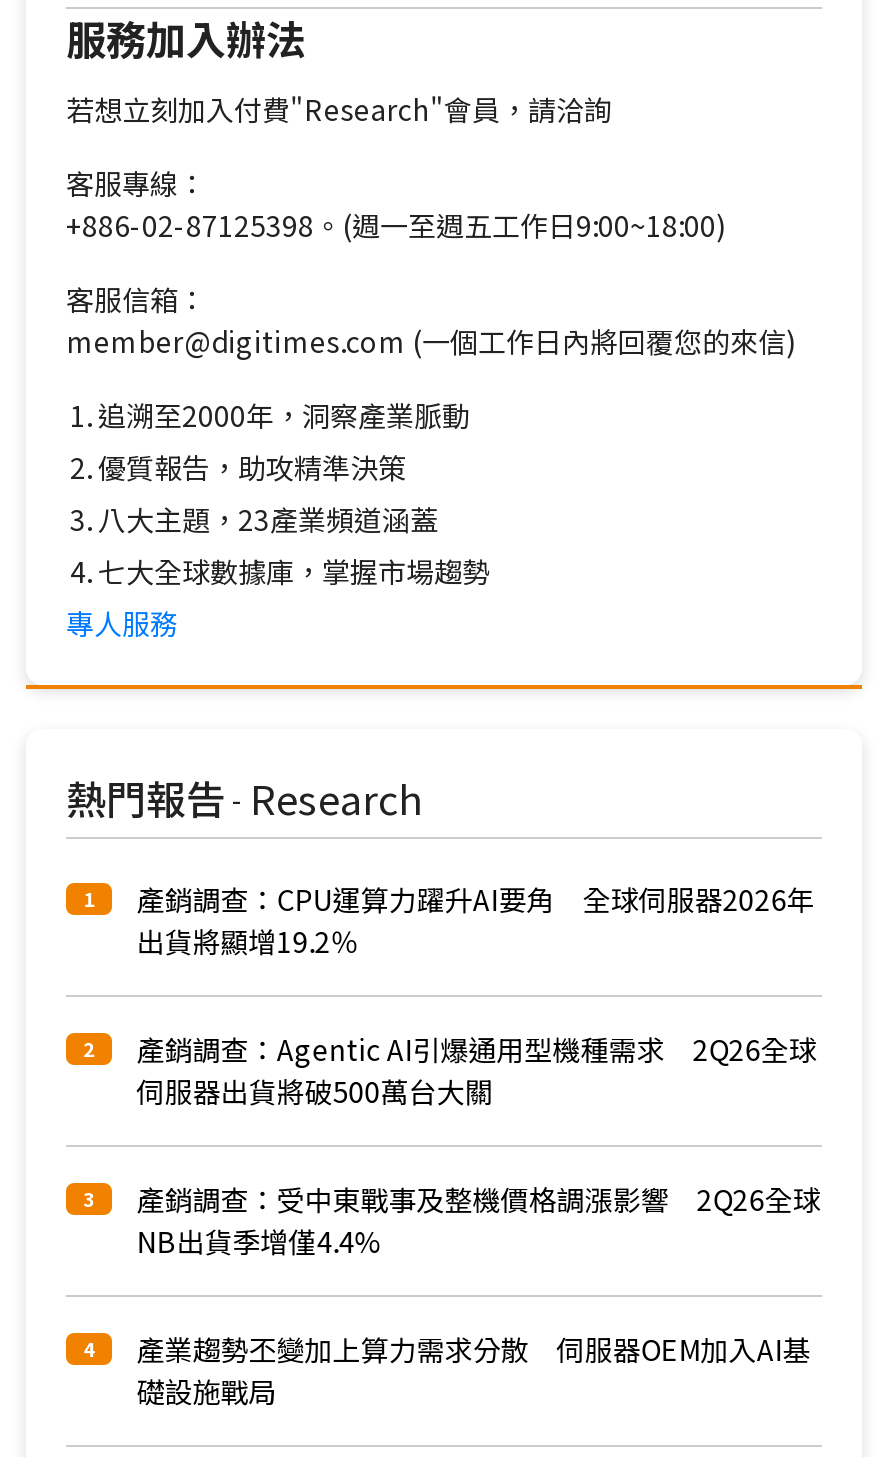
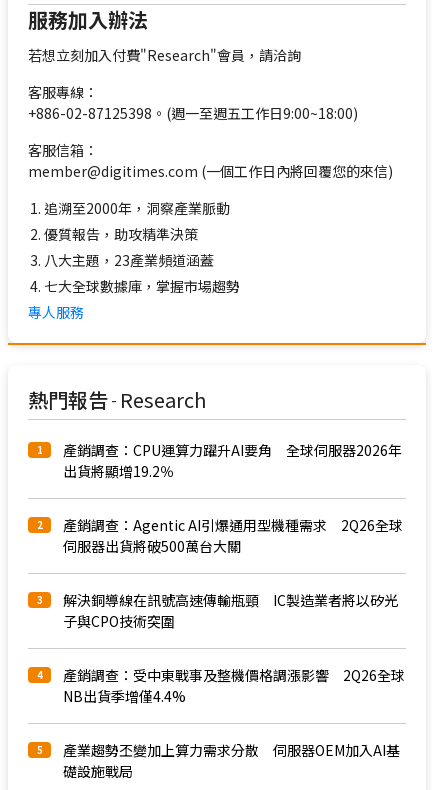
+ 解決銅導線在訊號高速傳輸瓶頸 IC製造業者將以矽光
+ 子與CPO技術突圍
+ 4

- 4 產業趨勢丕變加上算力需求分散 伺服器OEM加入AI基
+ 5 產業趨勢丕變加上算力需求分散 伺服器OEM加入AI基
